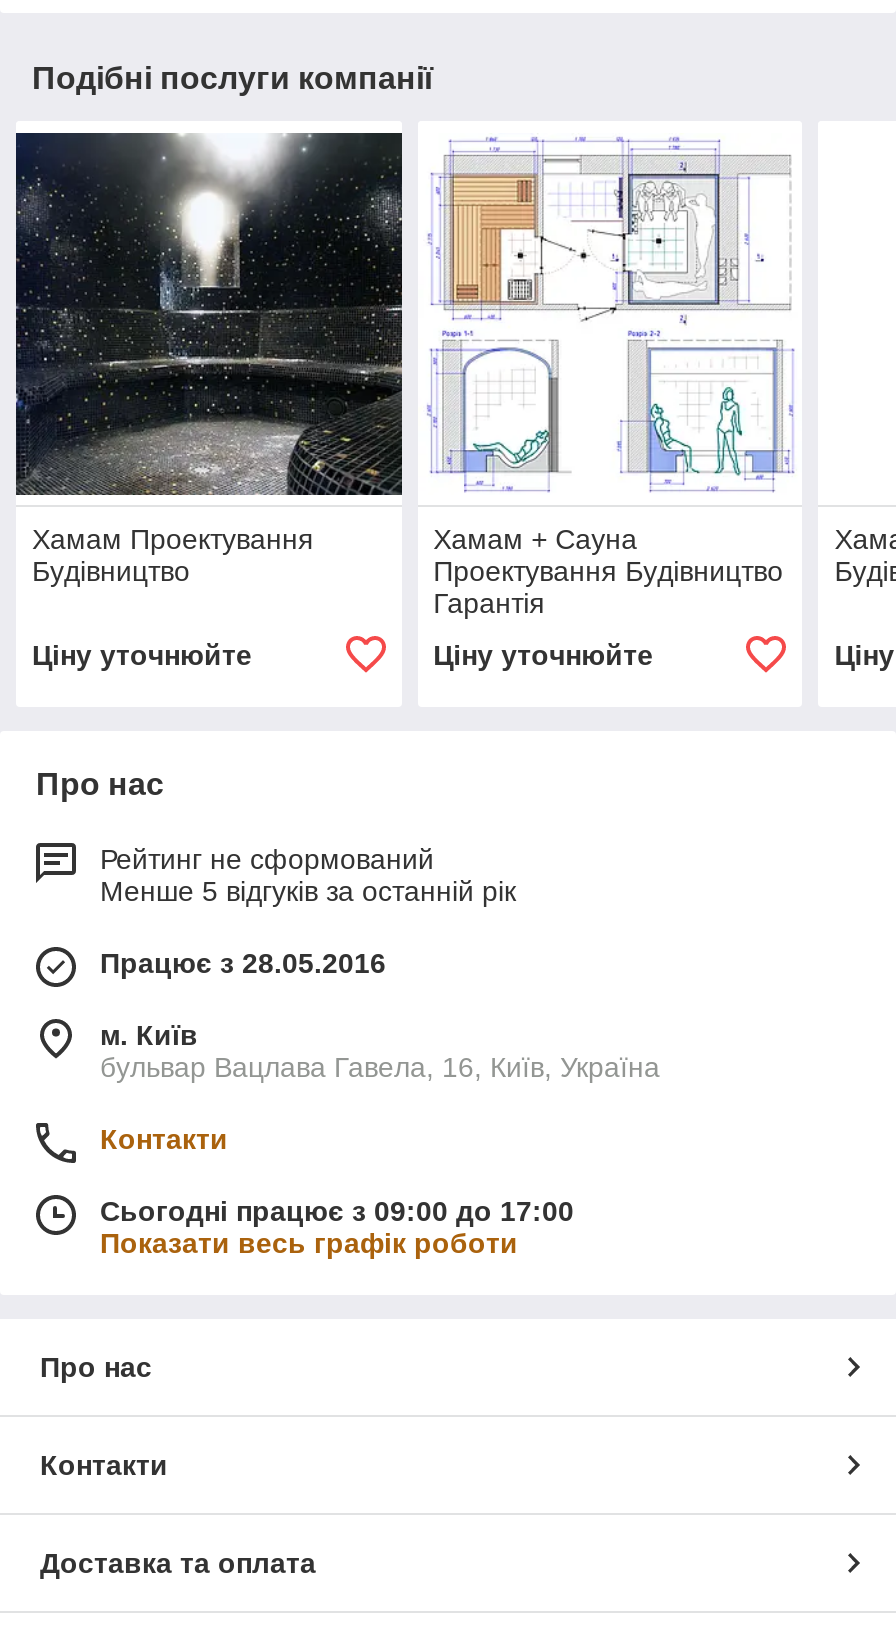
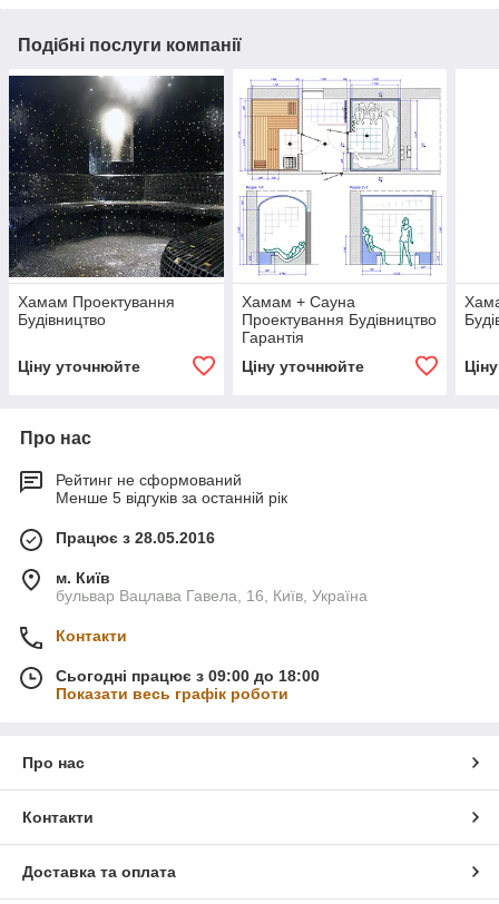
- Сьогодні працює з 09:00 до 17:00
+ Сьогодні працює з 09:00 до 18:00
